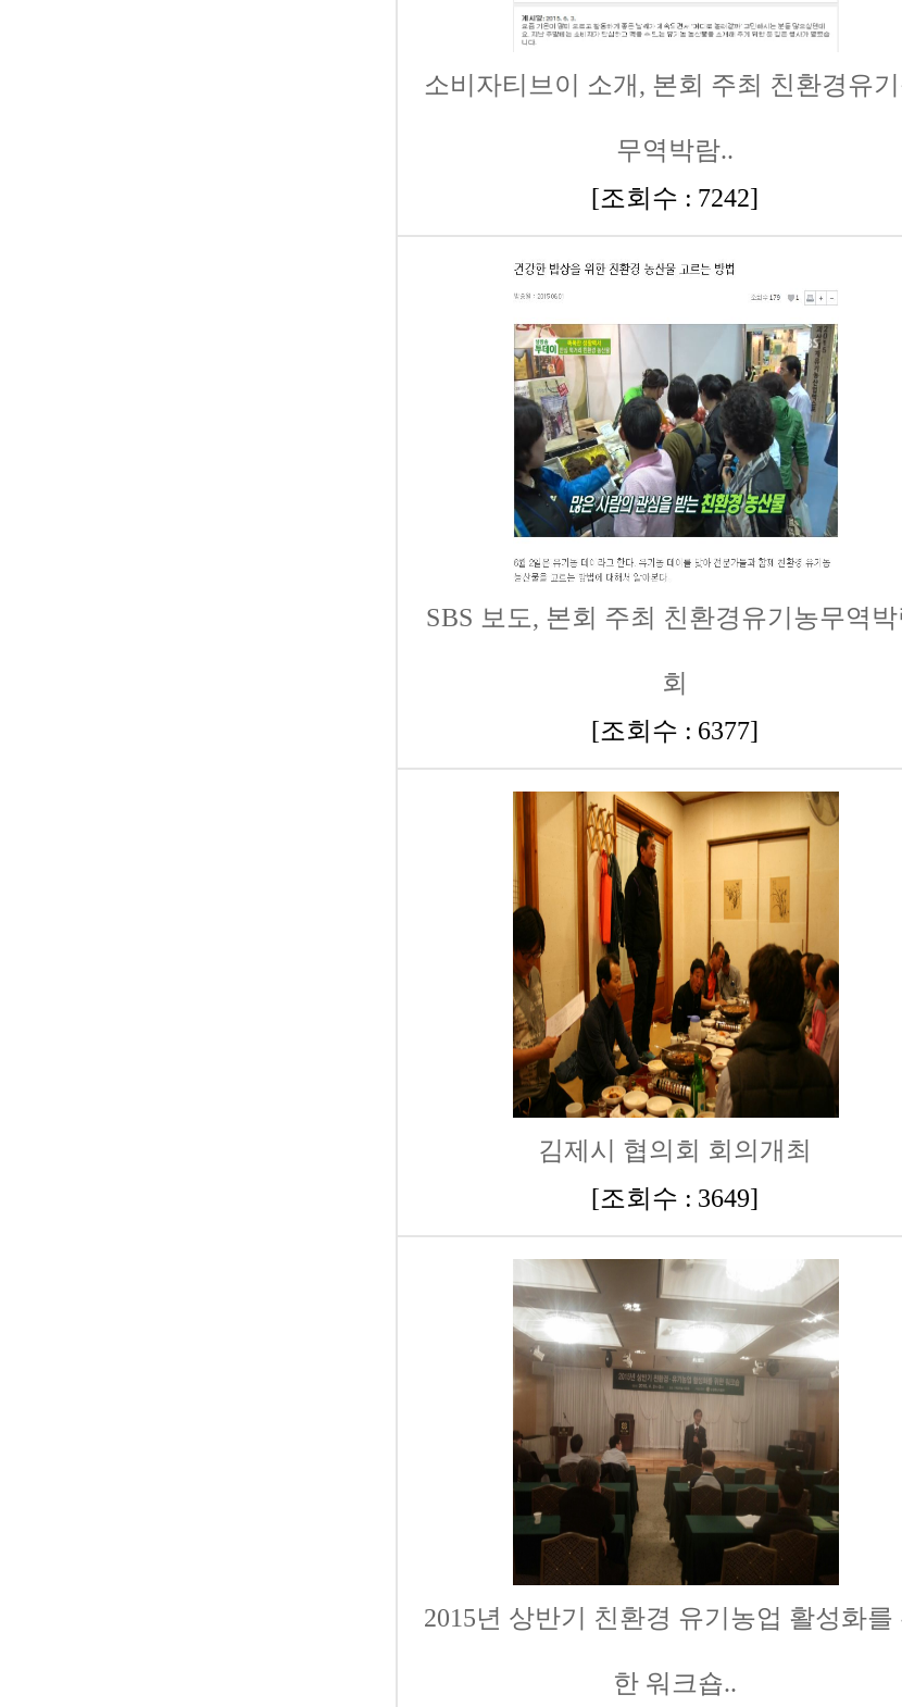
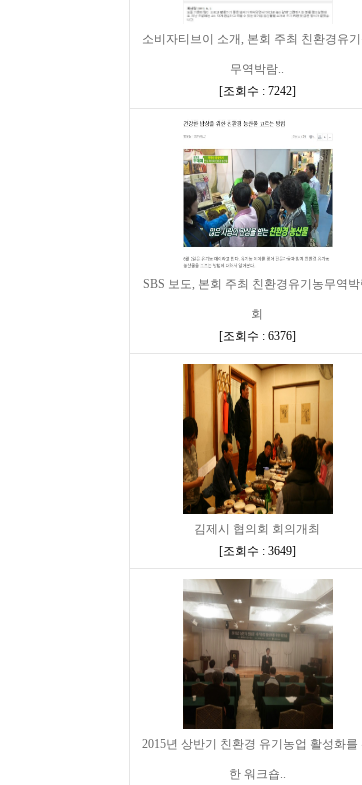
- [조회수 : 6377]
+ [조회수 : 6376]
